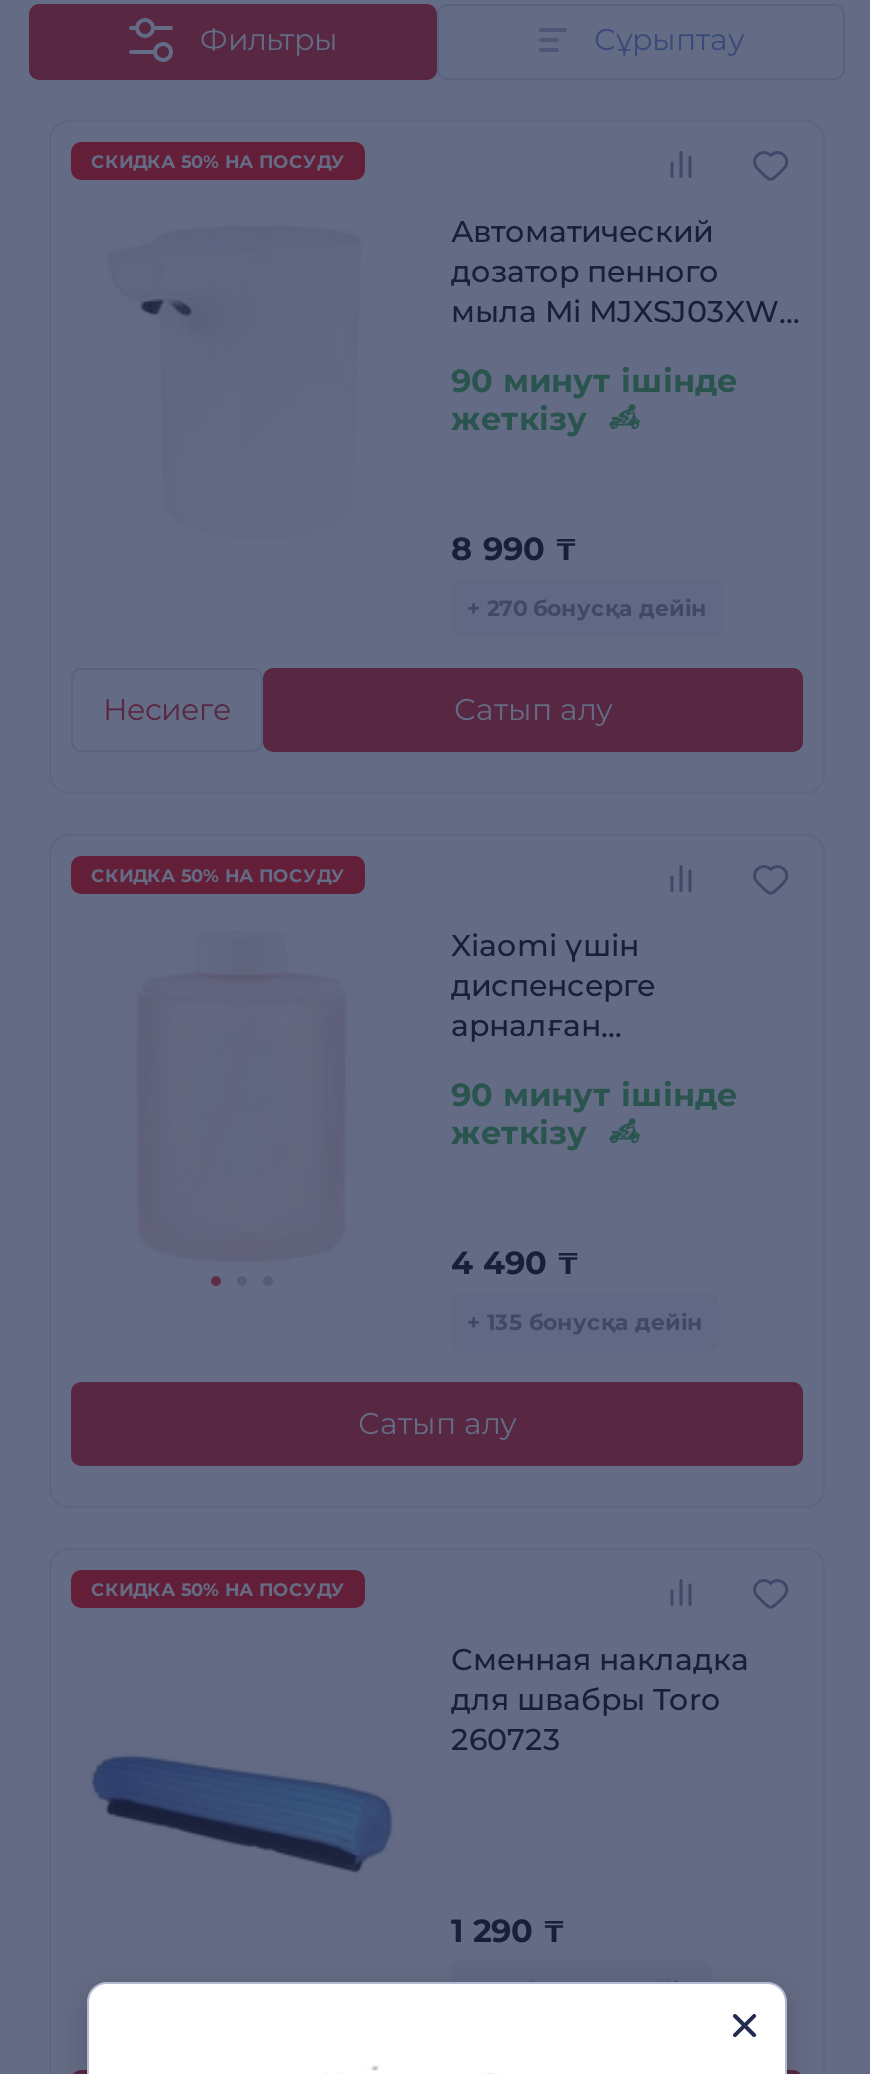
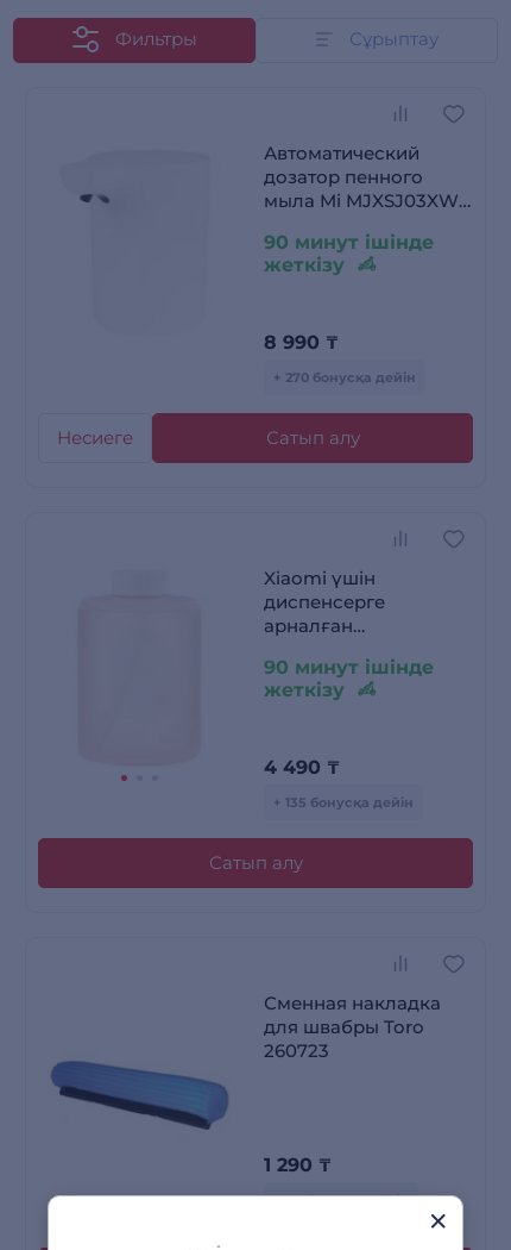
- СКИДКА 50% НА ПОСУДУ

- СКИДКА 50% НА ПОСУДУ

- СКИДКА 50% НА ПОСУДУ
